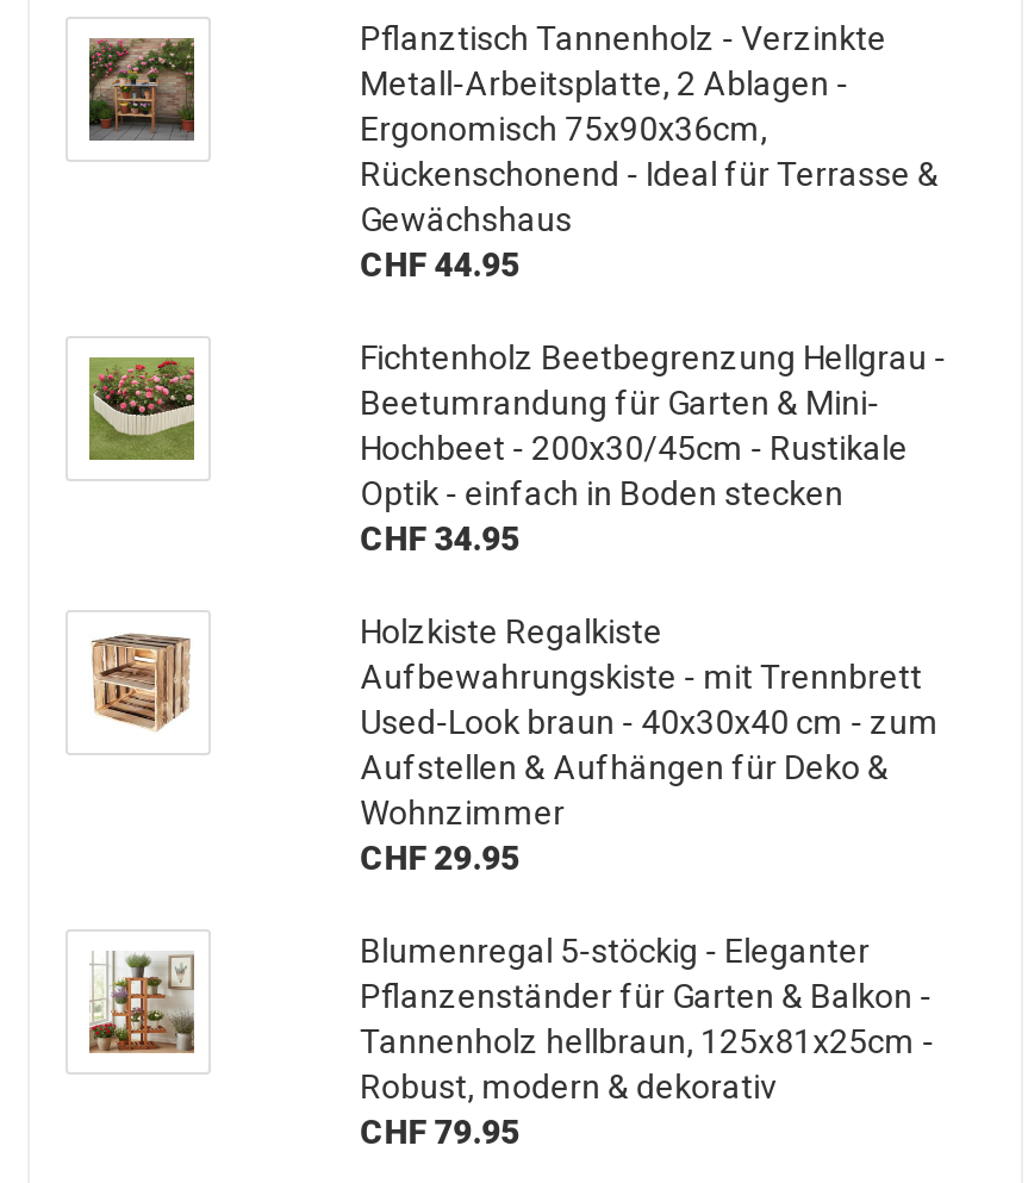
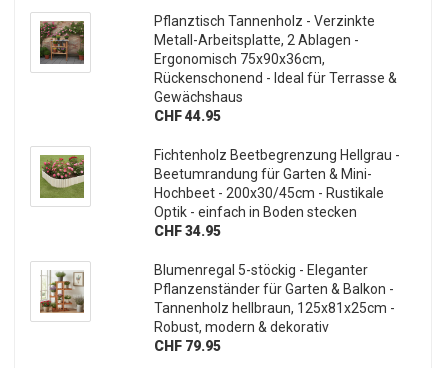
- Holzkiste Regalkiste
- Aufbewahrungskiste - mit Trennbrett
- Used-Look braun - 40x30x40 cm - zum
- Aufstellen & Aufhängen für Deko &
- Wohnzimmer
- CHF 29.95

- [image]
